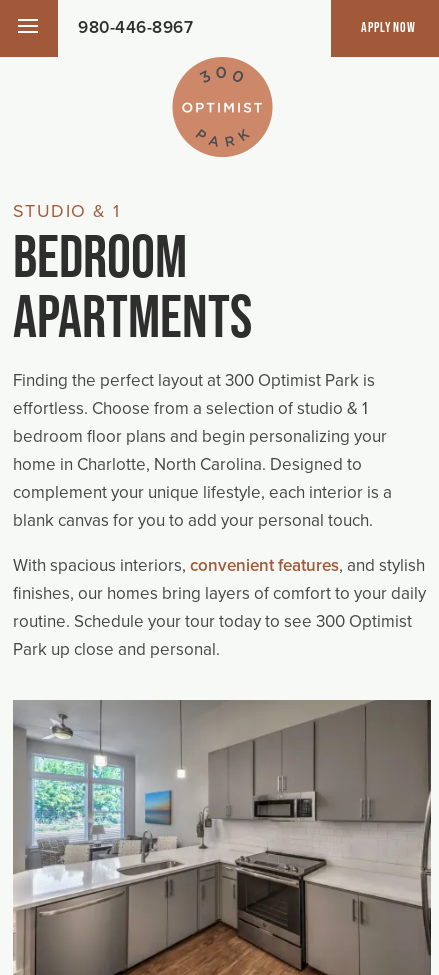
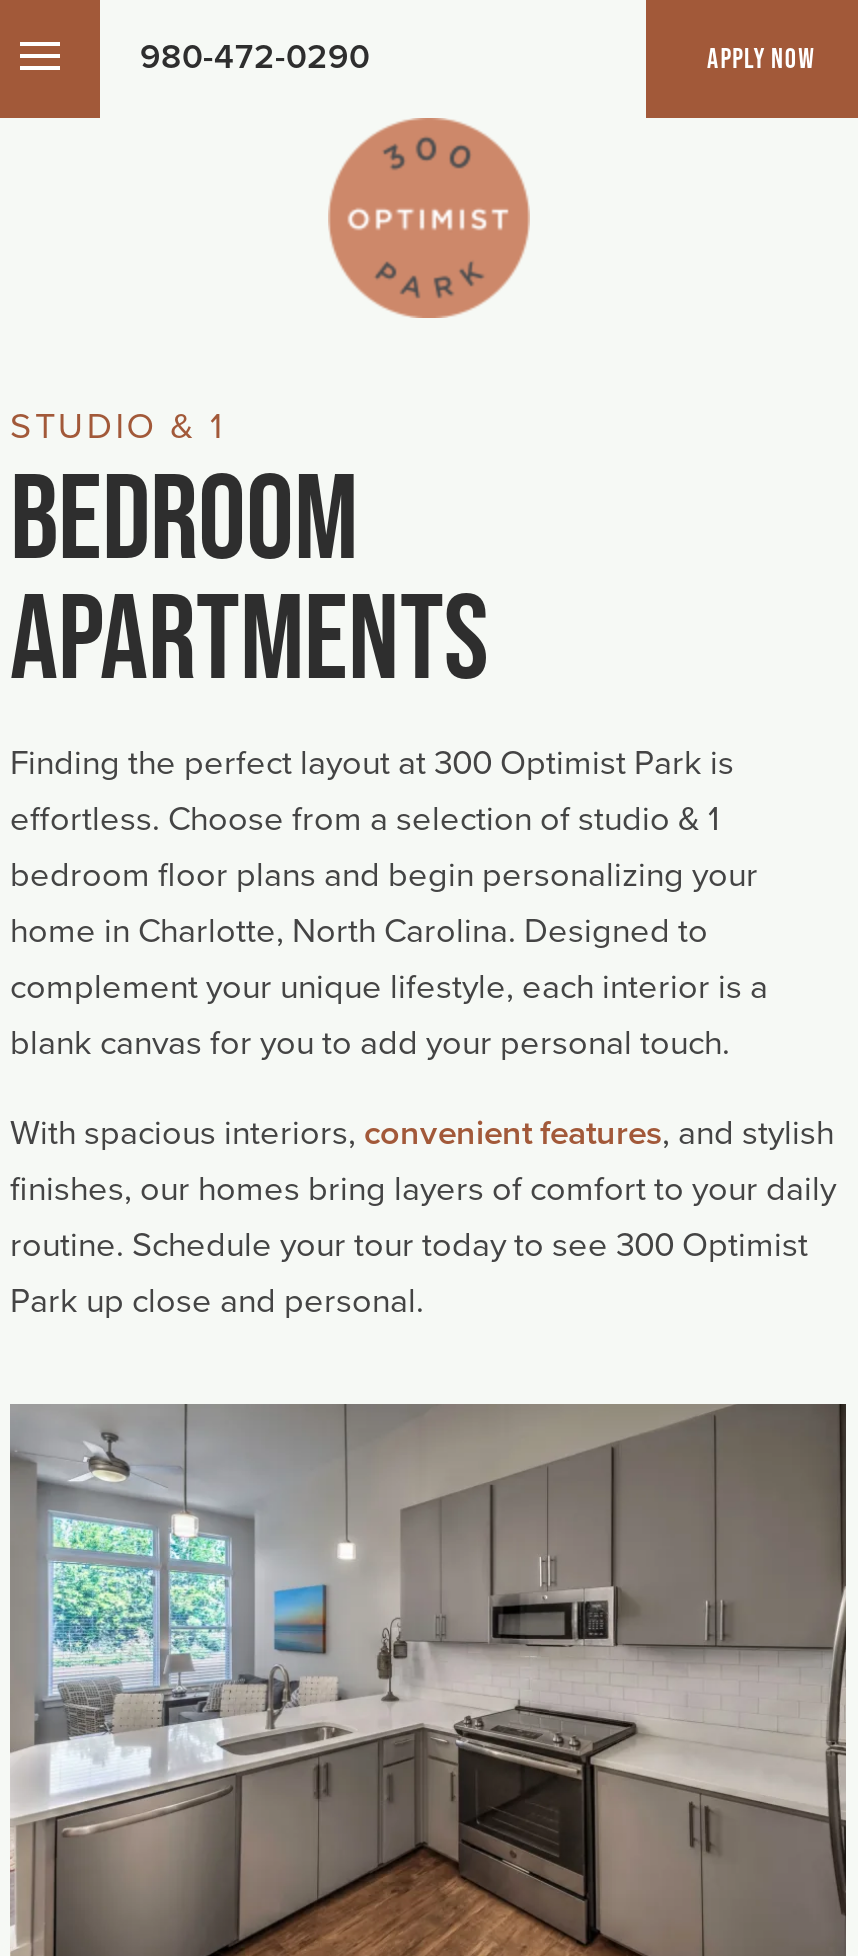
- 980-446-8967
+ 980-472-0290
